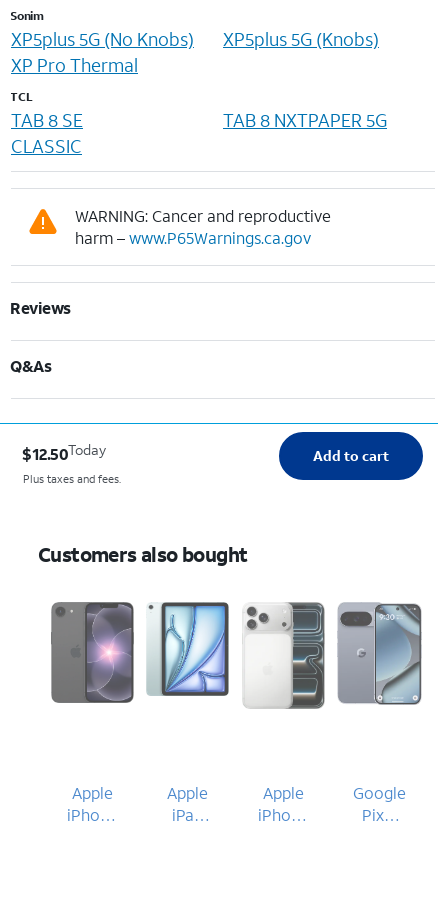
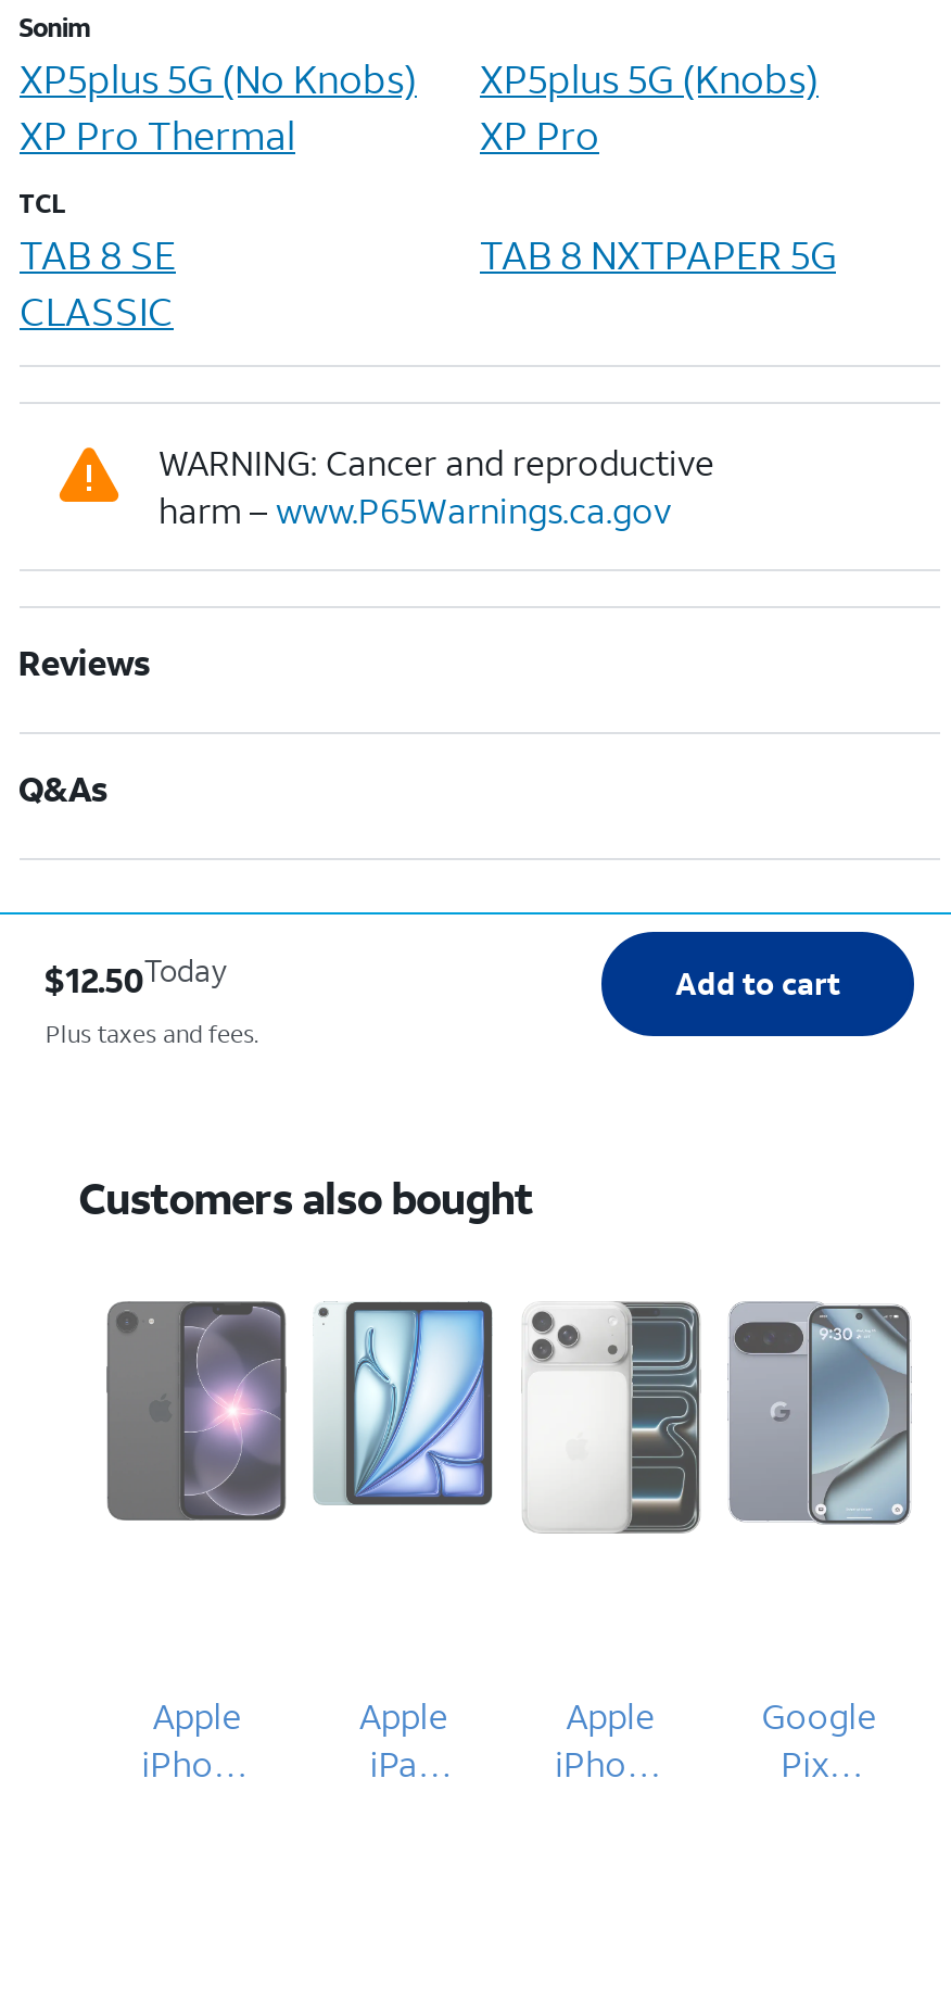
+ XP Pro
